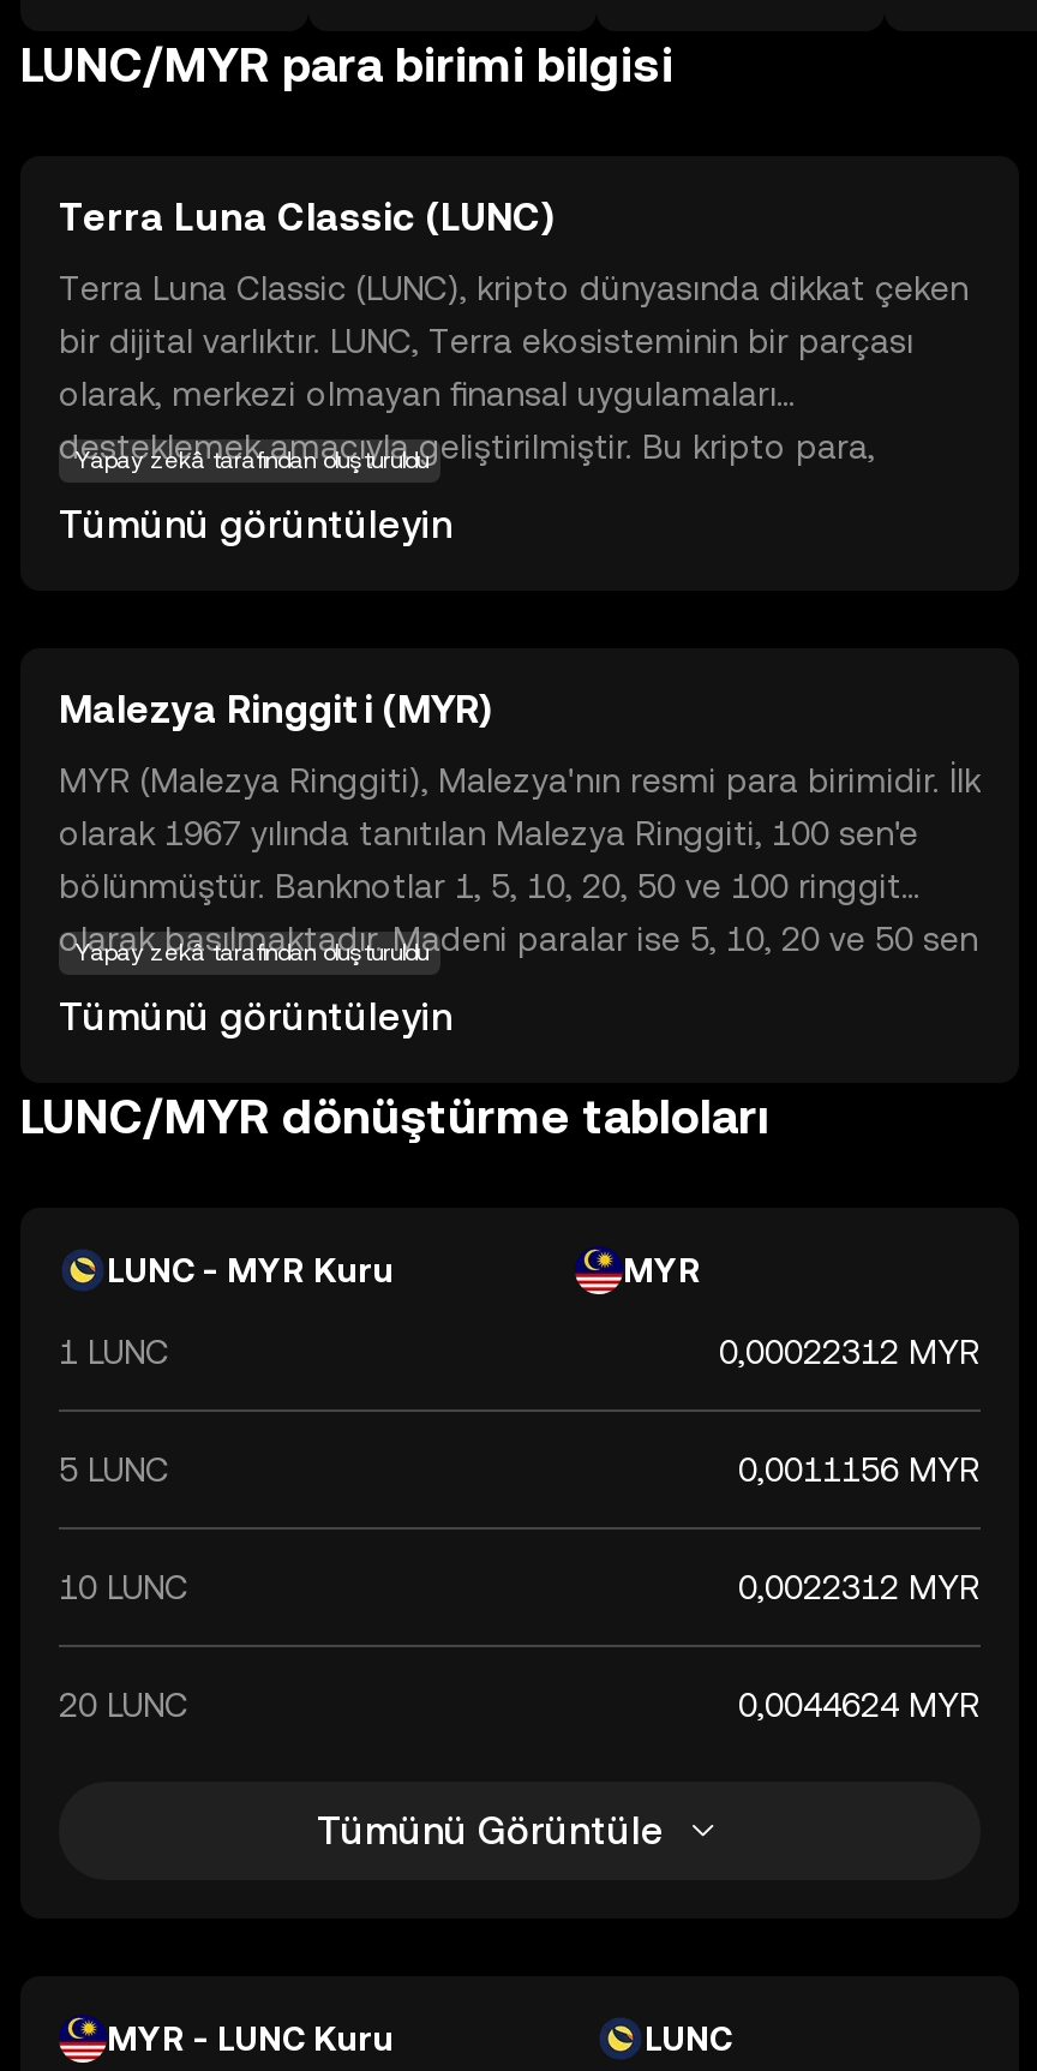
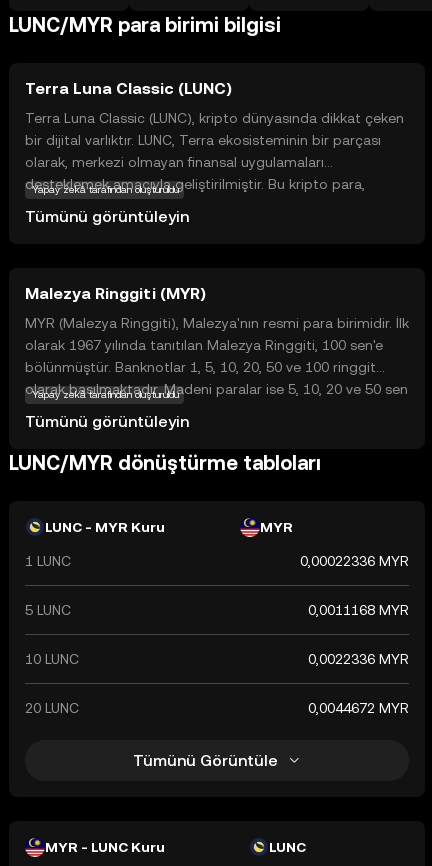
- 0,00022312 MYR
+ 0,00022336 MYR

- 0,0011156 MYR
+ 0,0011168 MYR

- 0,0022312 MYR
+ 0,0022336 MYR

- 0,0044624 MYR
+ 0,0044672 MYR
